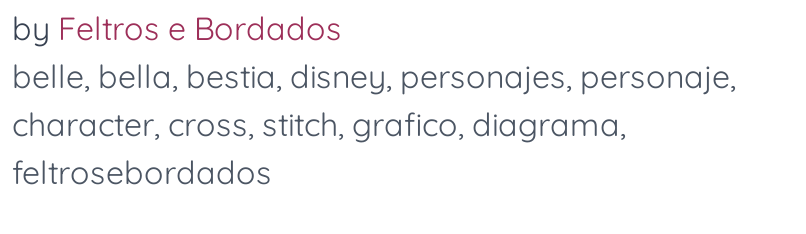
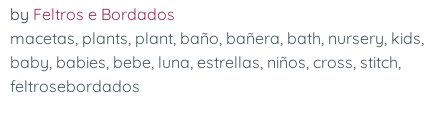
- belle, bella, bestia, disney, personajes, personaje,
- character, cross, stitch, grafico, diagrama,
+ macetas, plants, plant, baño, bañera, bath, nursery, kids,
+ baby, babies, bebe, luna, estrellas, niños, cross, stitch,
